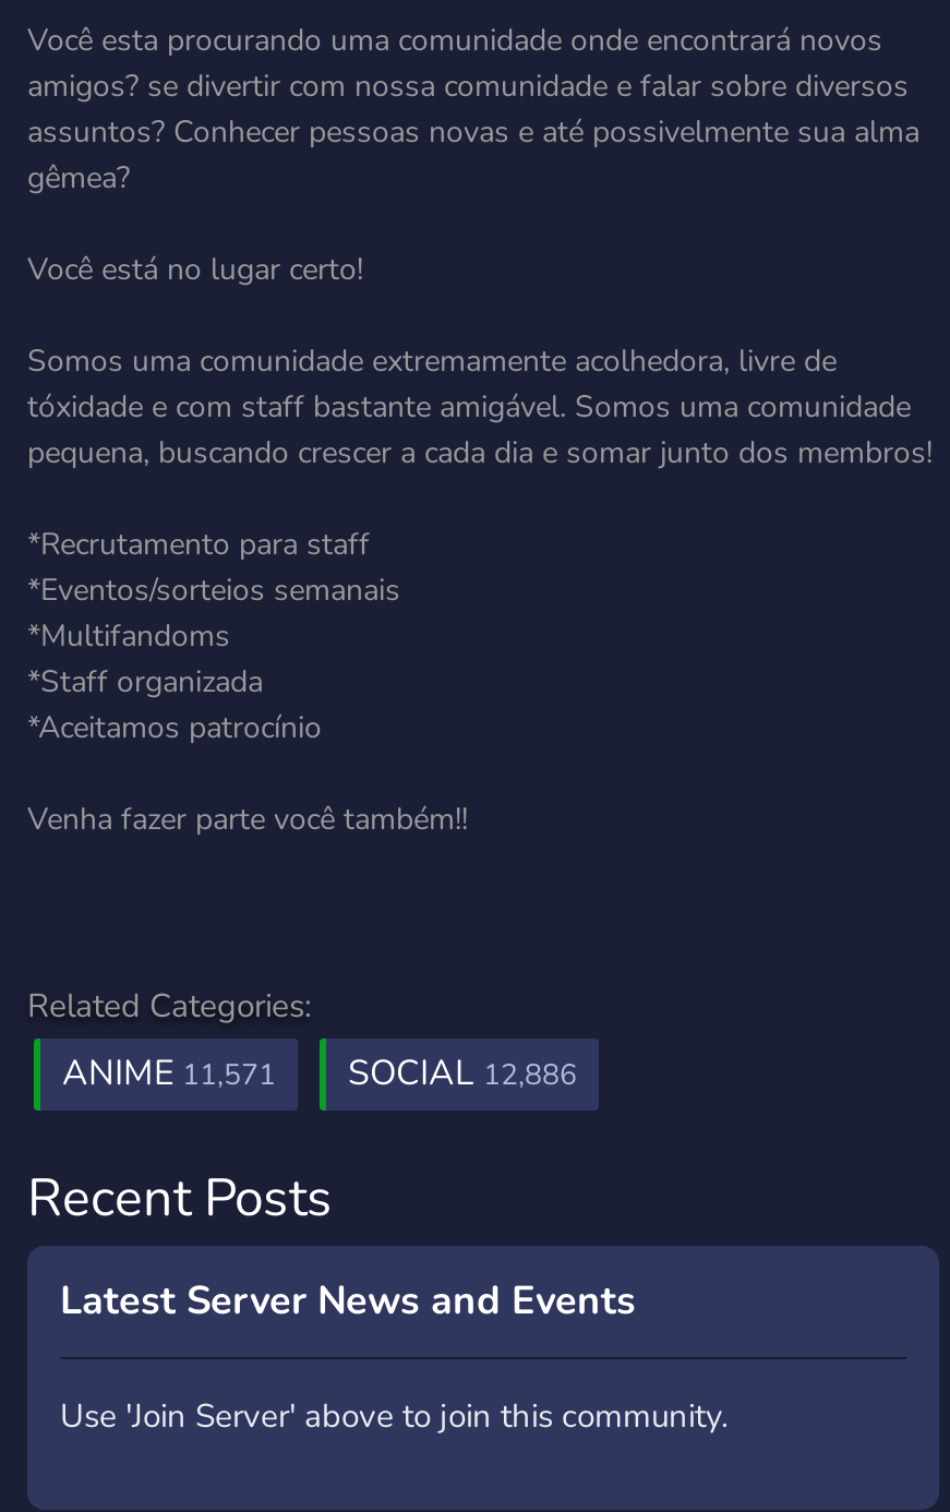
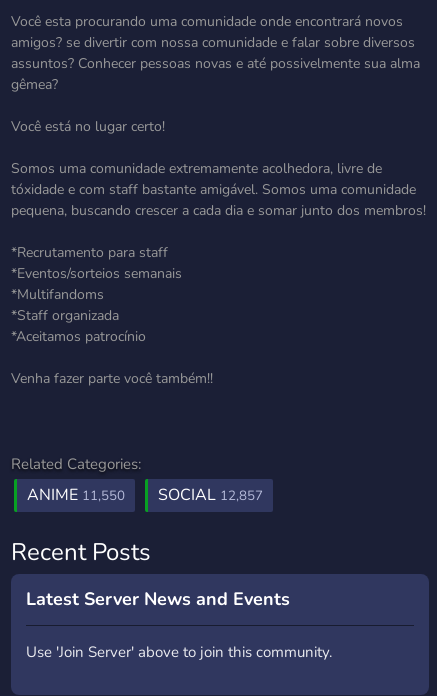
- ANIME 11,571
+ ANIME 11,550

- SOCIAL 12,886
+ SOCIAL 12,857
